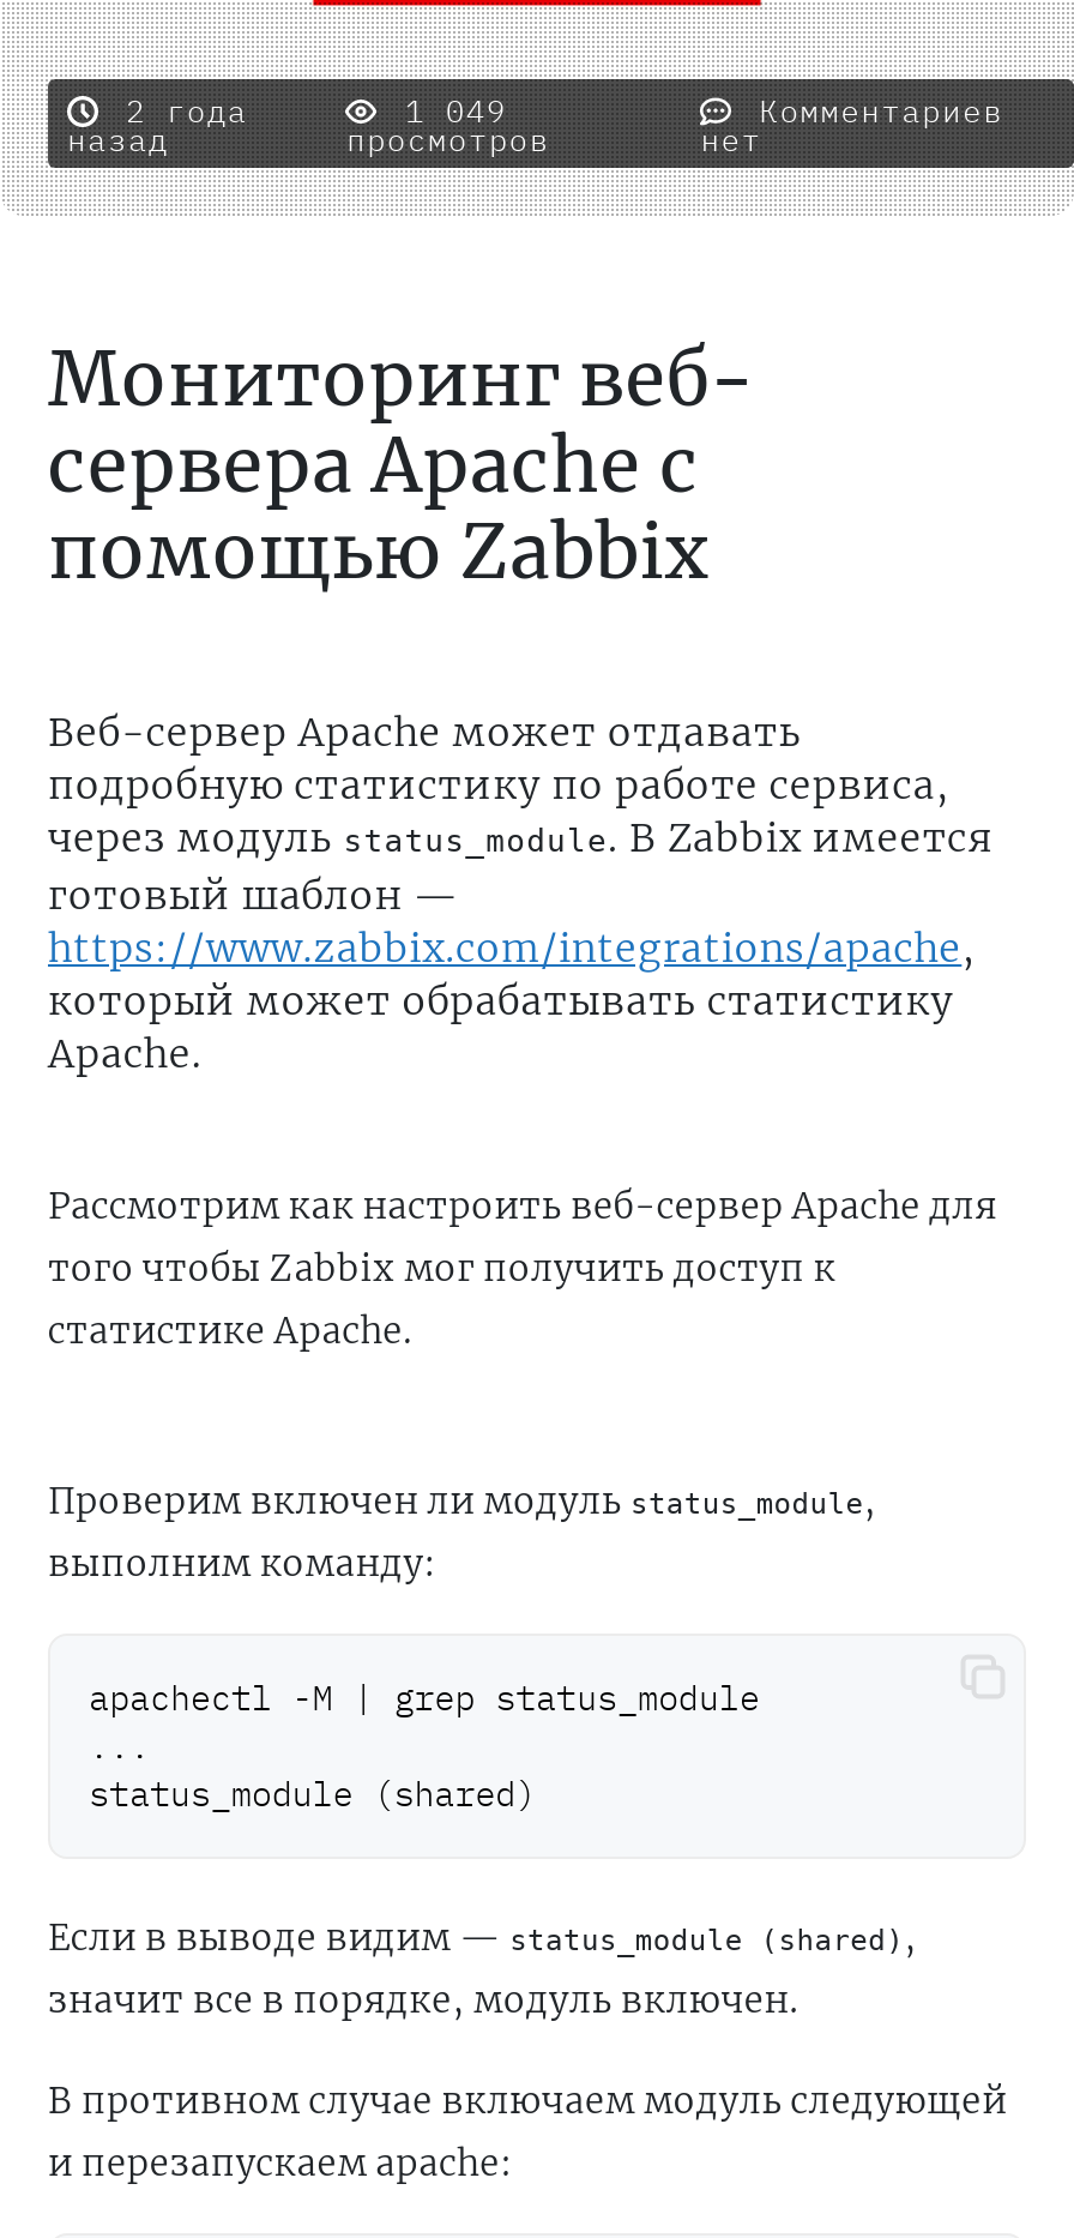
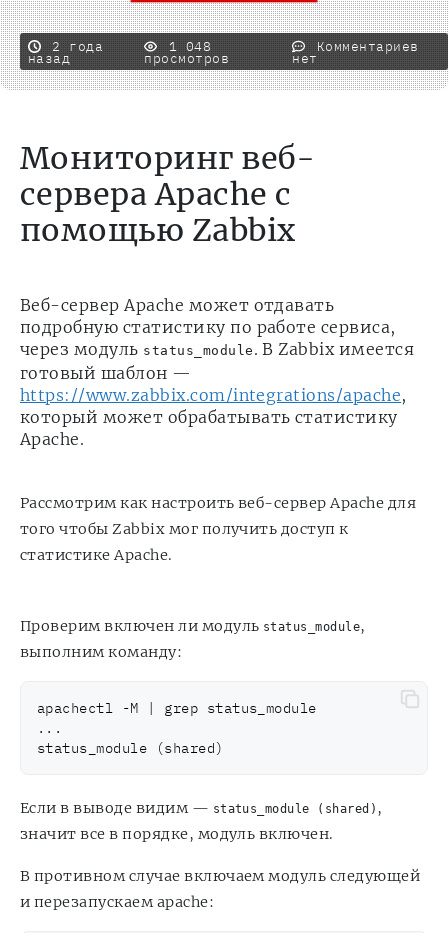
- 1 049
+ 1 048
